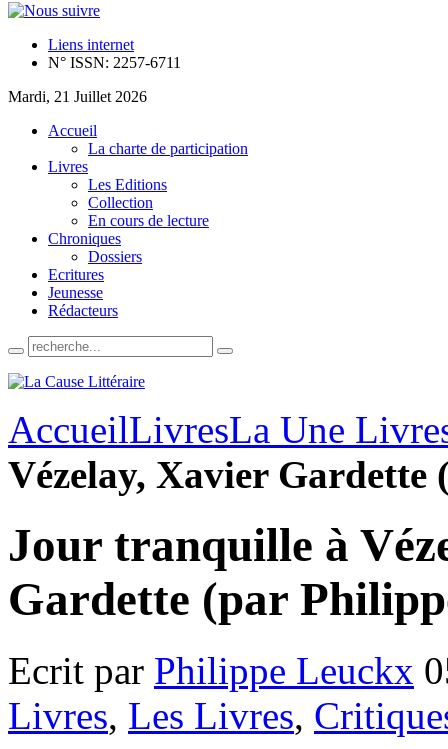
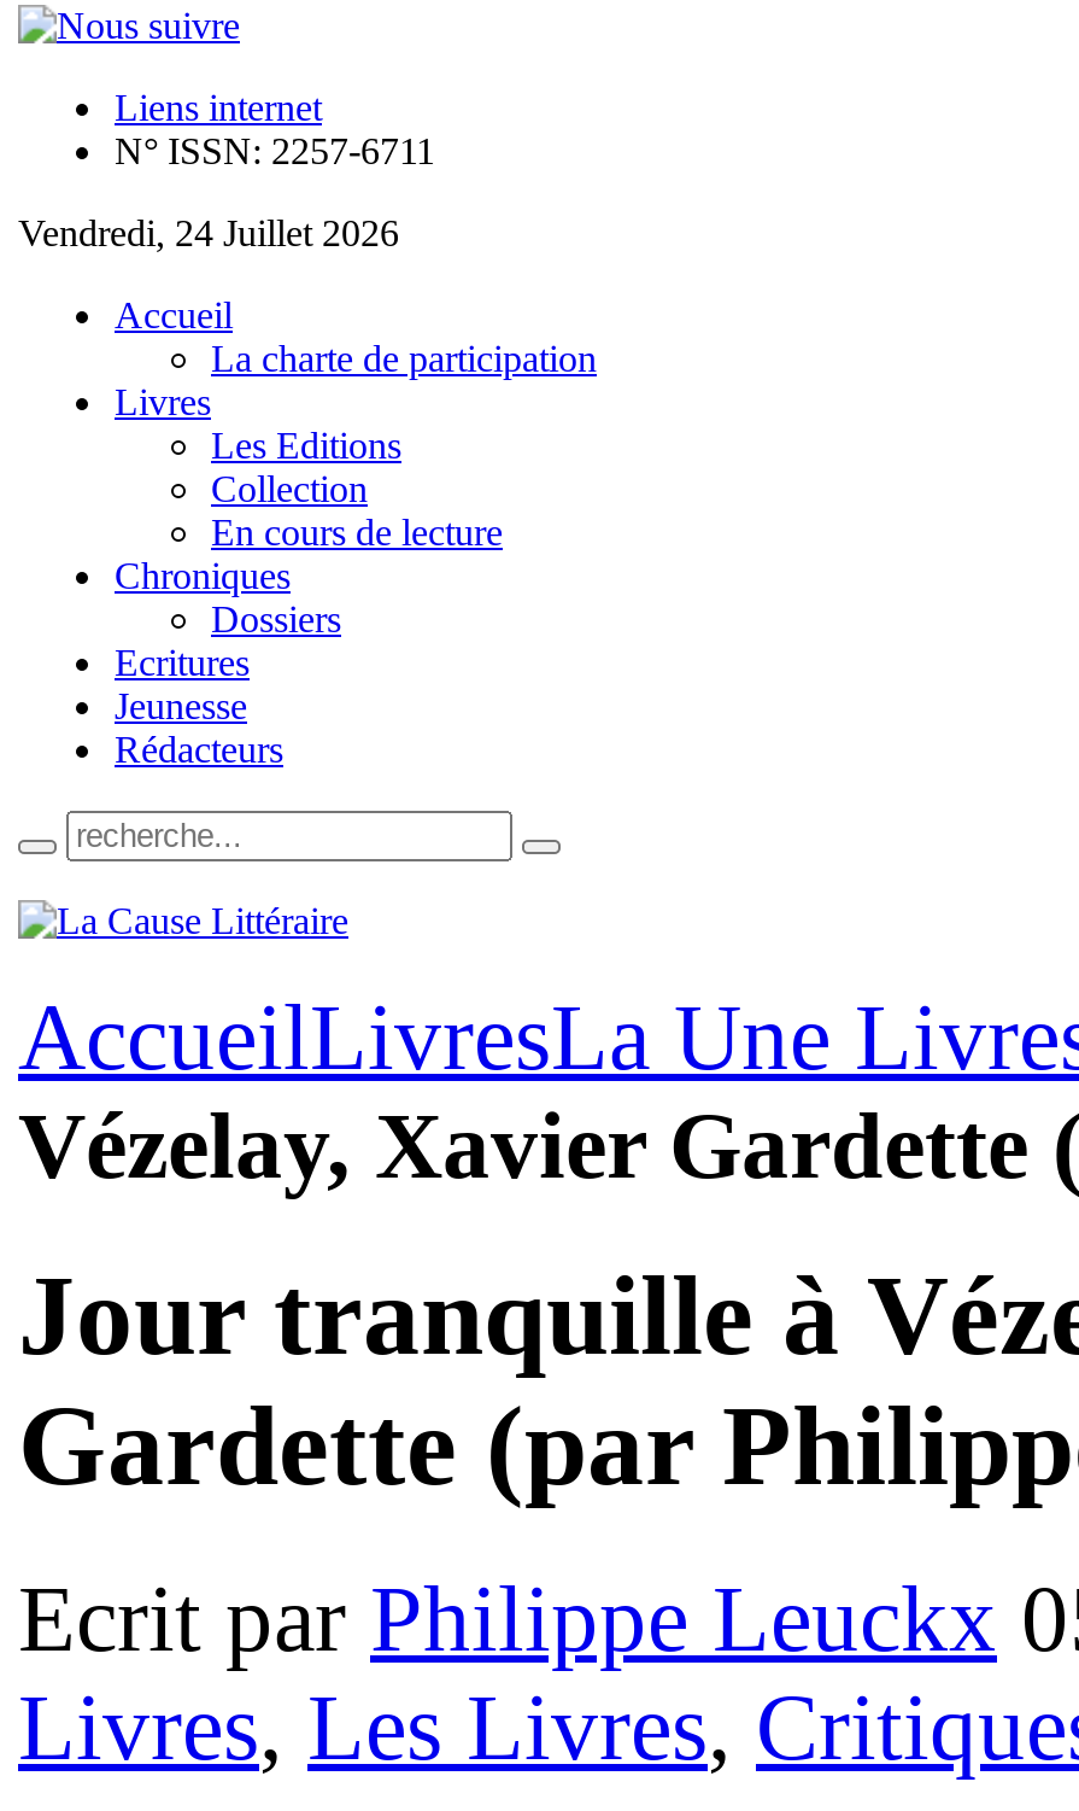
- Mardi, 21 Juillet 2026
+ Vendredi, 24 Juillet 2026
